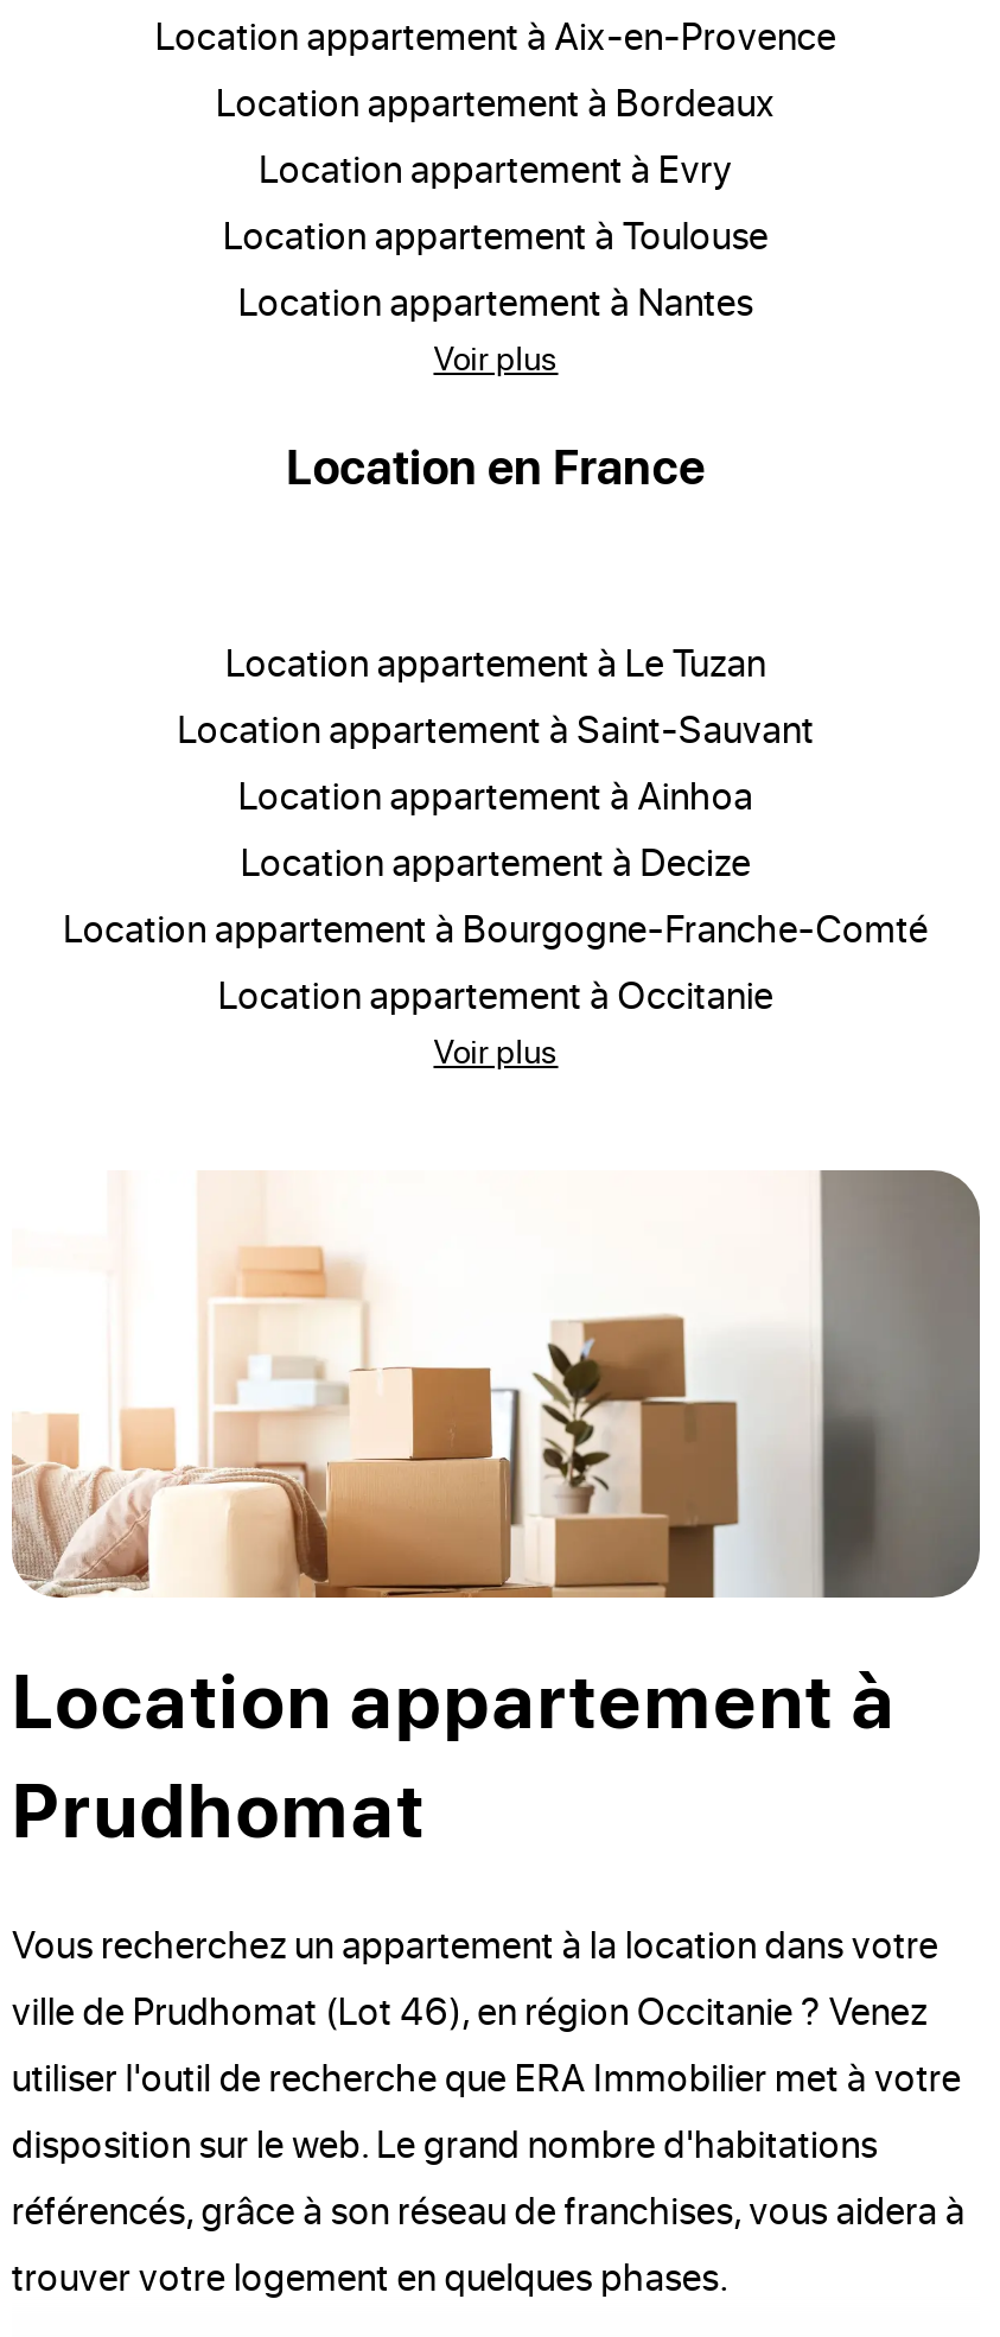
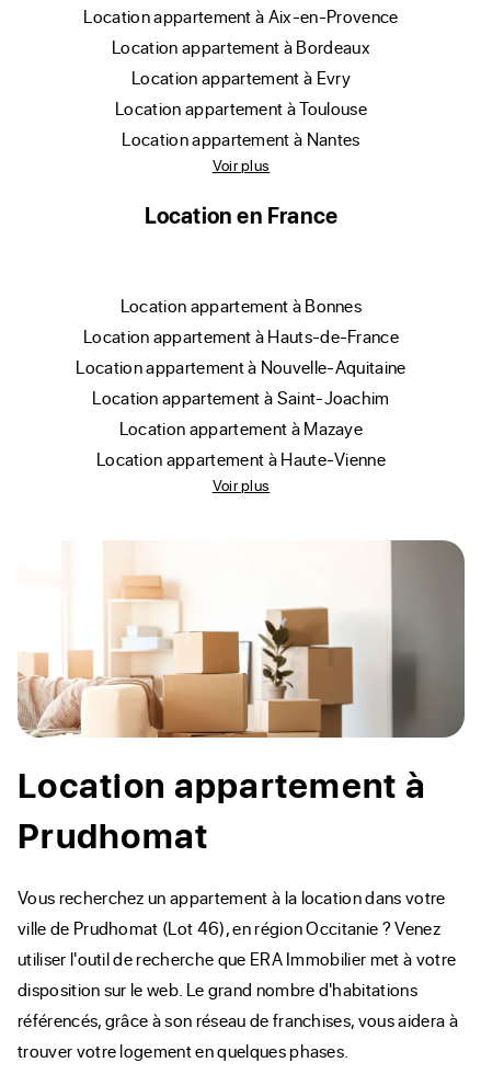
- location appartement à Le Tuzan
- location appartement à Saint-Sauvant
- location appartement à Ainhoa
- location appartement à Decize
- location appartement à Bourgogne-Franche-Comté
- location appartement à Occitanie
+ location appartement à Bonnes
+ location appartement à Hauts-de-France
+ location appartement à Nouvelle-Aquitaine
+ location appartement à Saint-Joachim
+ location appartement à Mazaye
+ location appartement à Haute-Vienne
